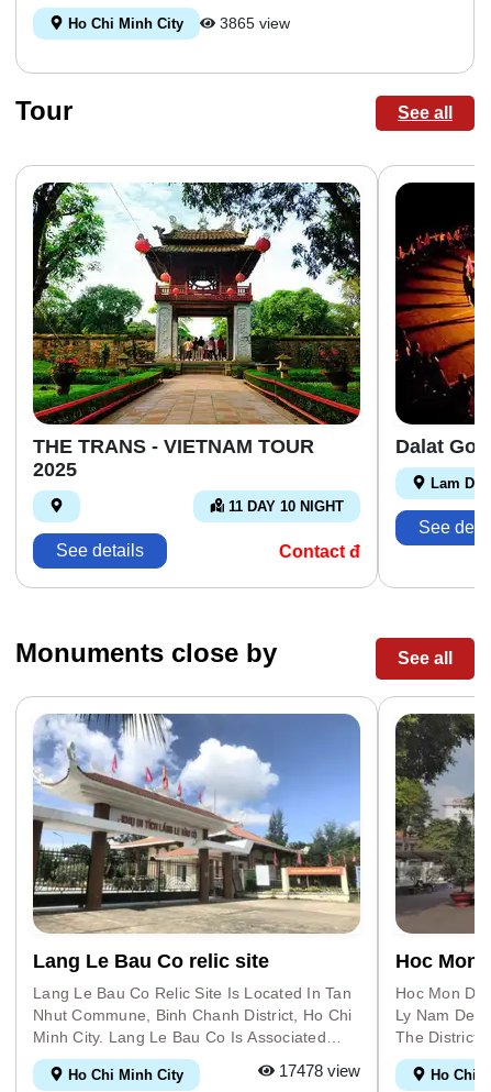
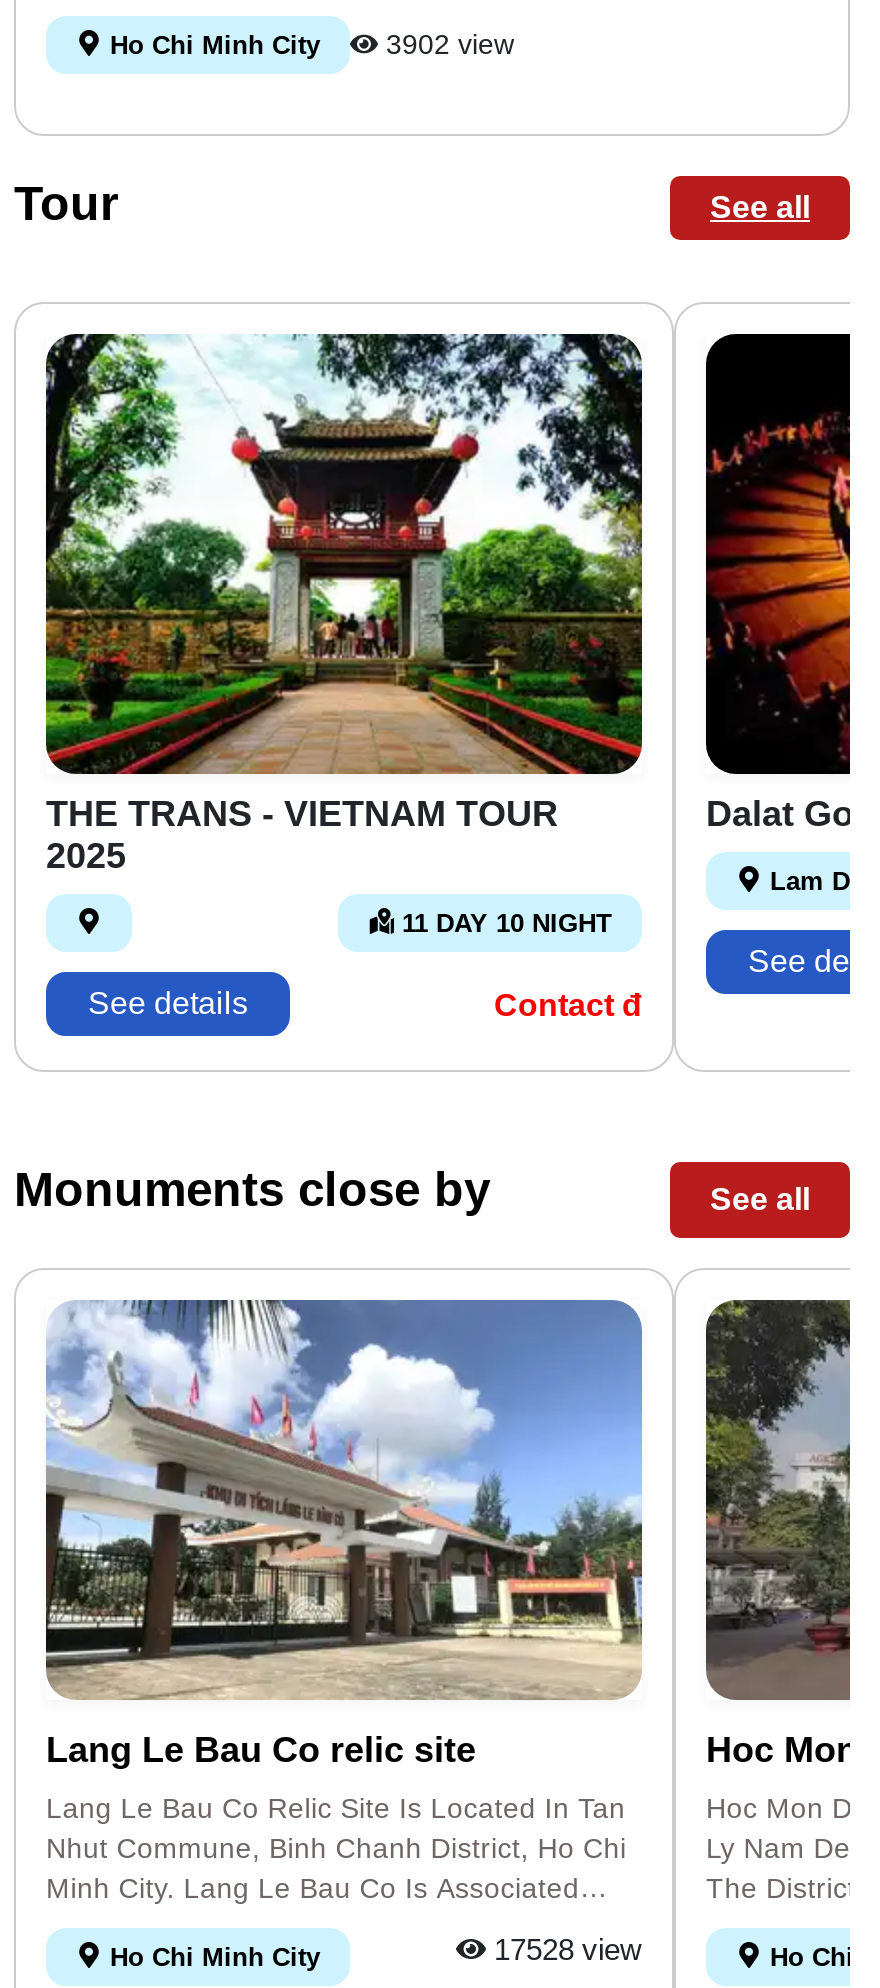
- Ho Chi Minh City 3865 view
+ Ho Chi Minh City 3902 view

- 17478 view
+ 17528 view
